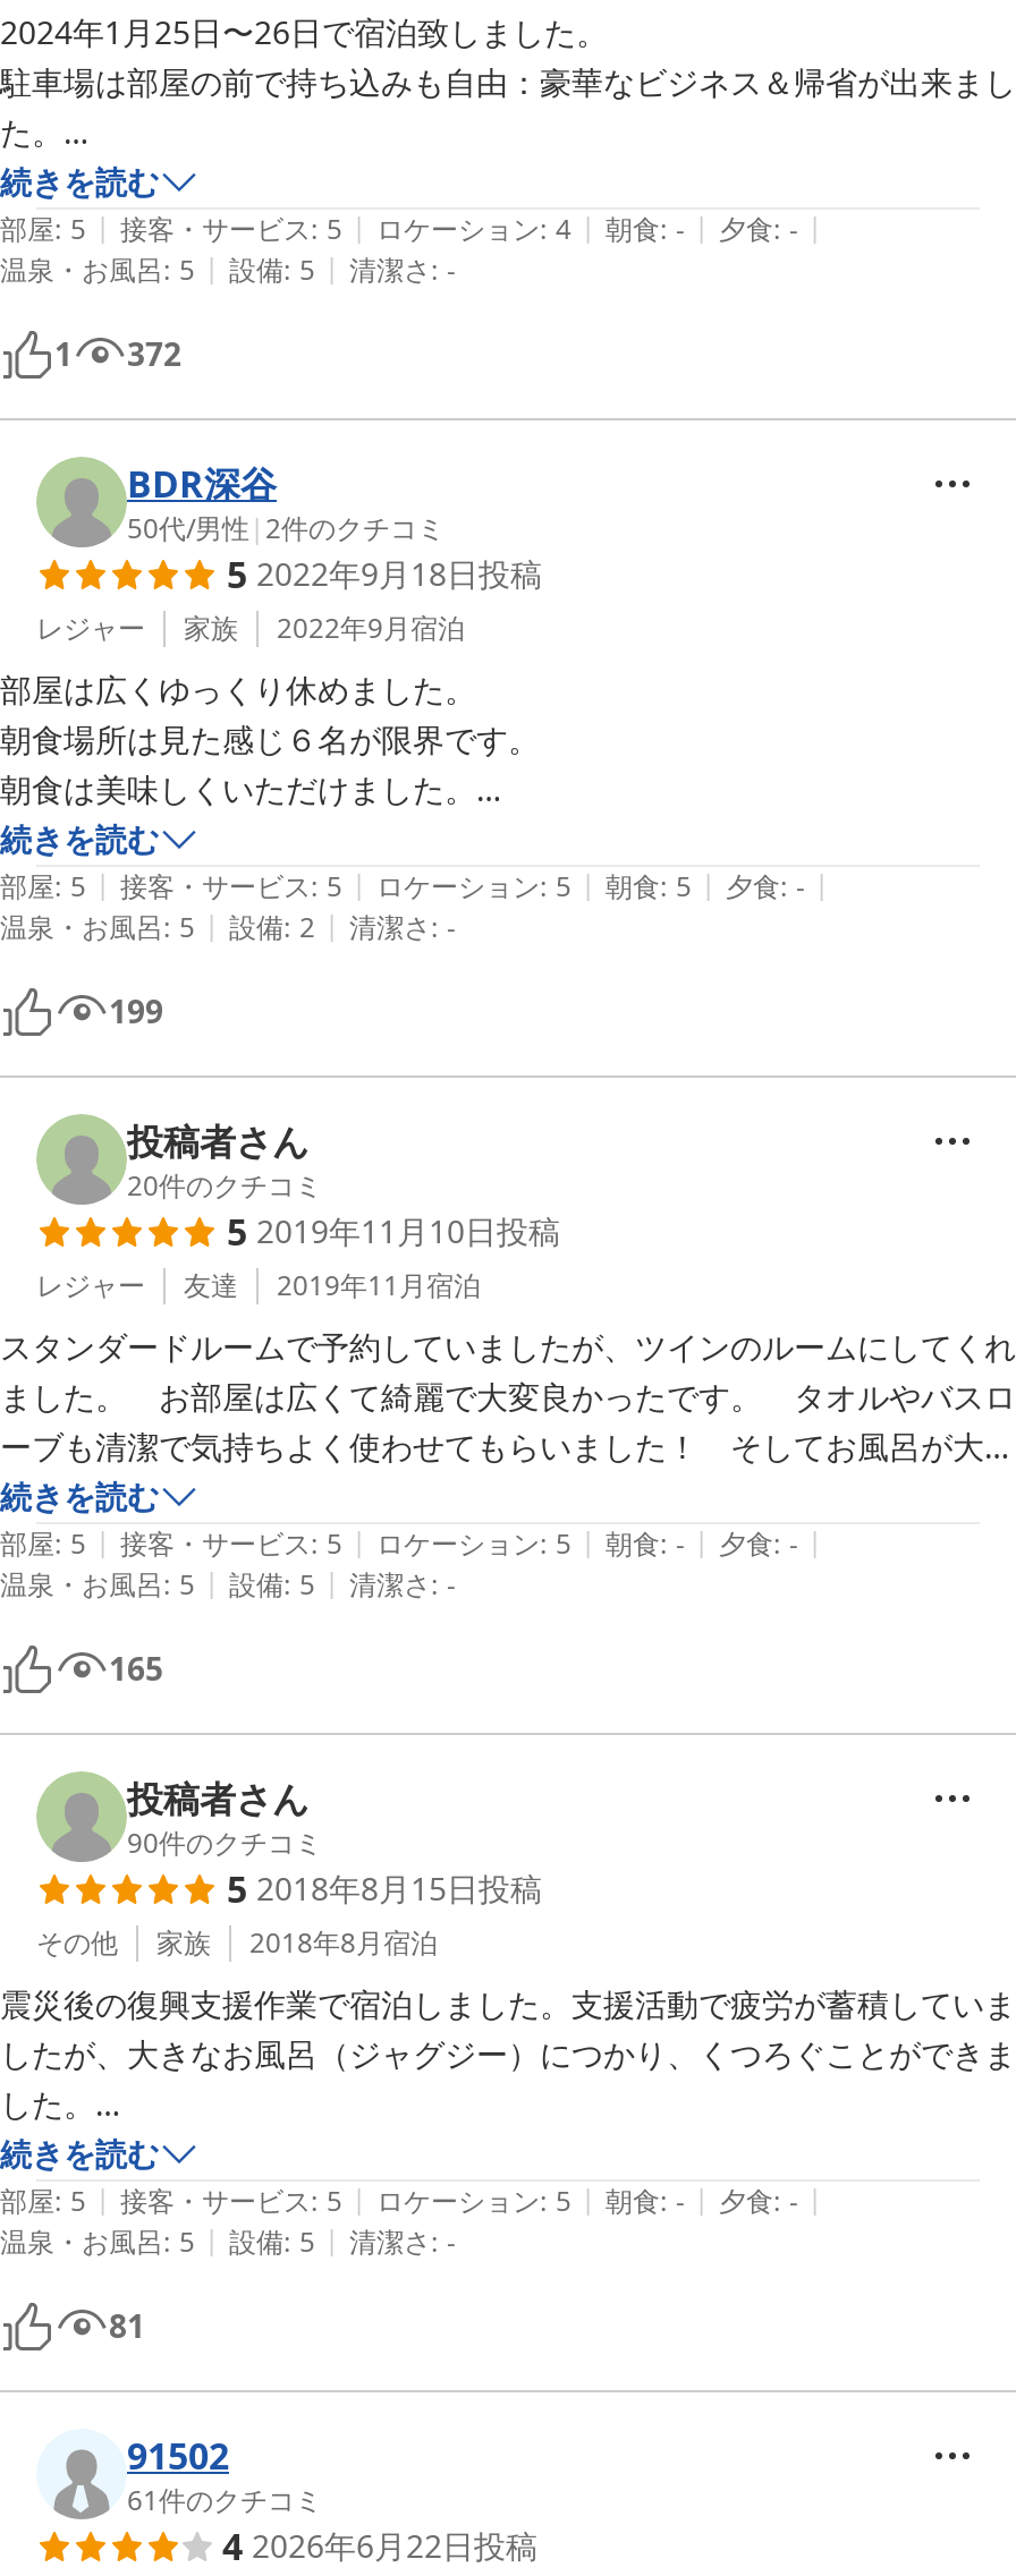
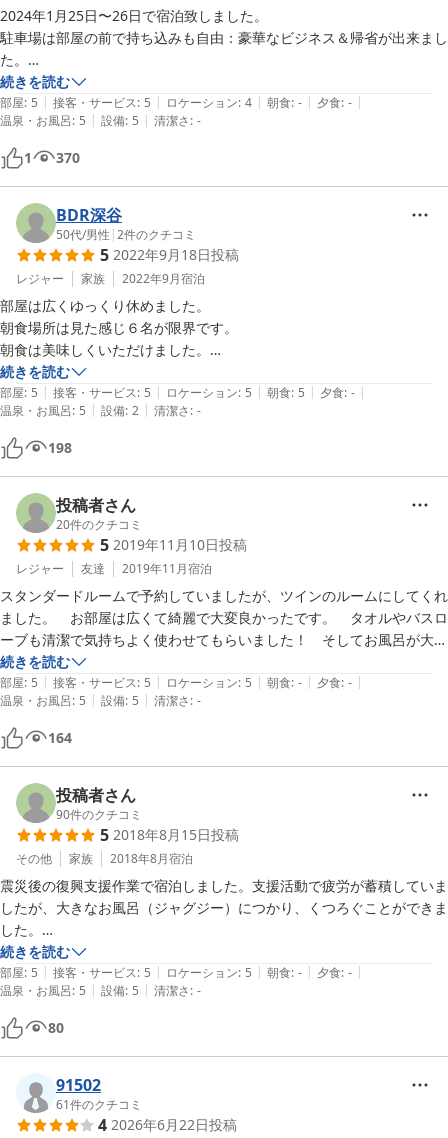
- 1 372
+ 1 370

- 199
+ 198

- 165
+ 164

- 81
+ 80
